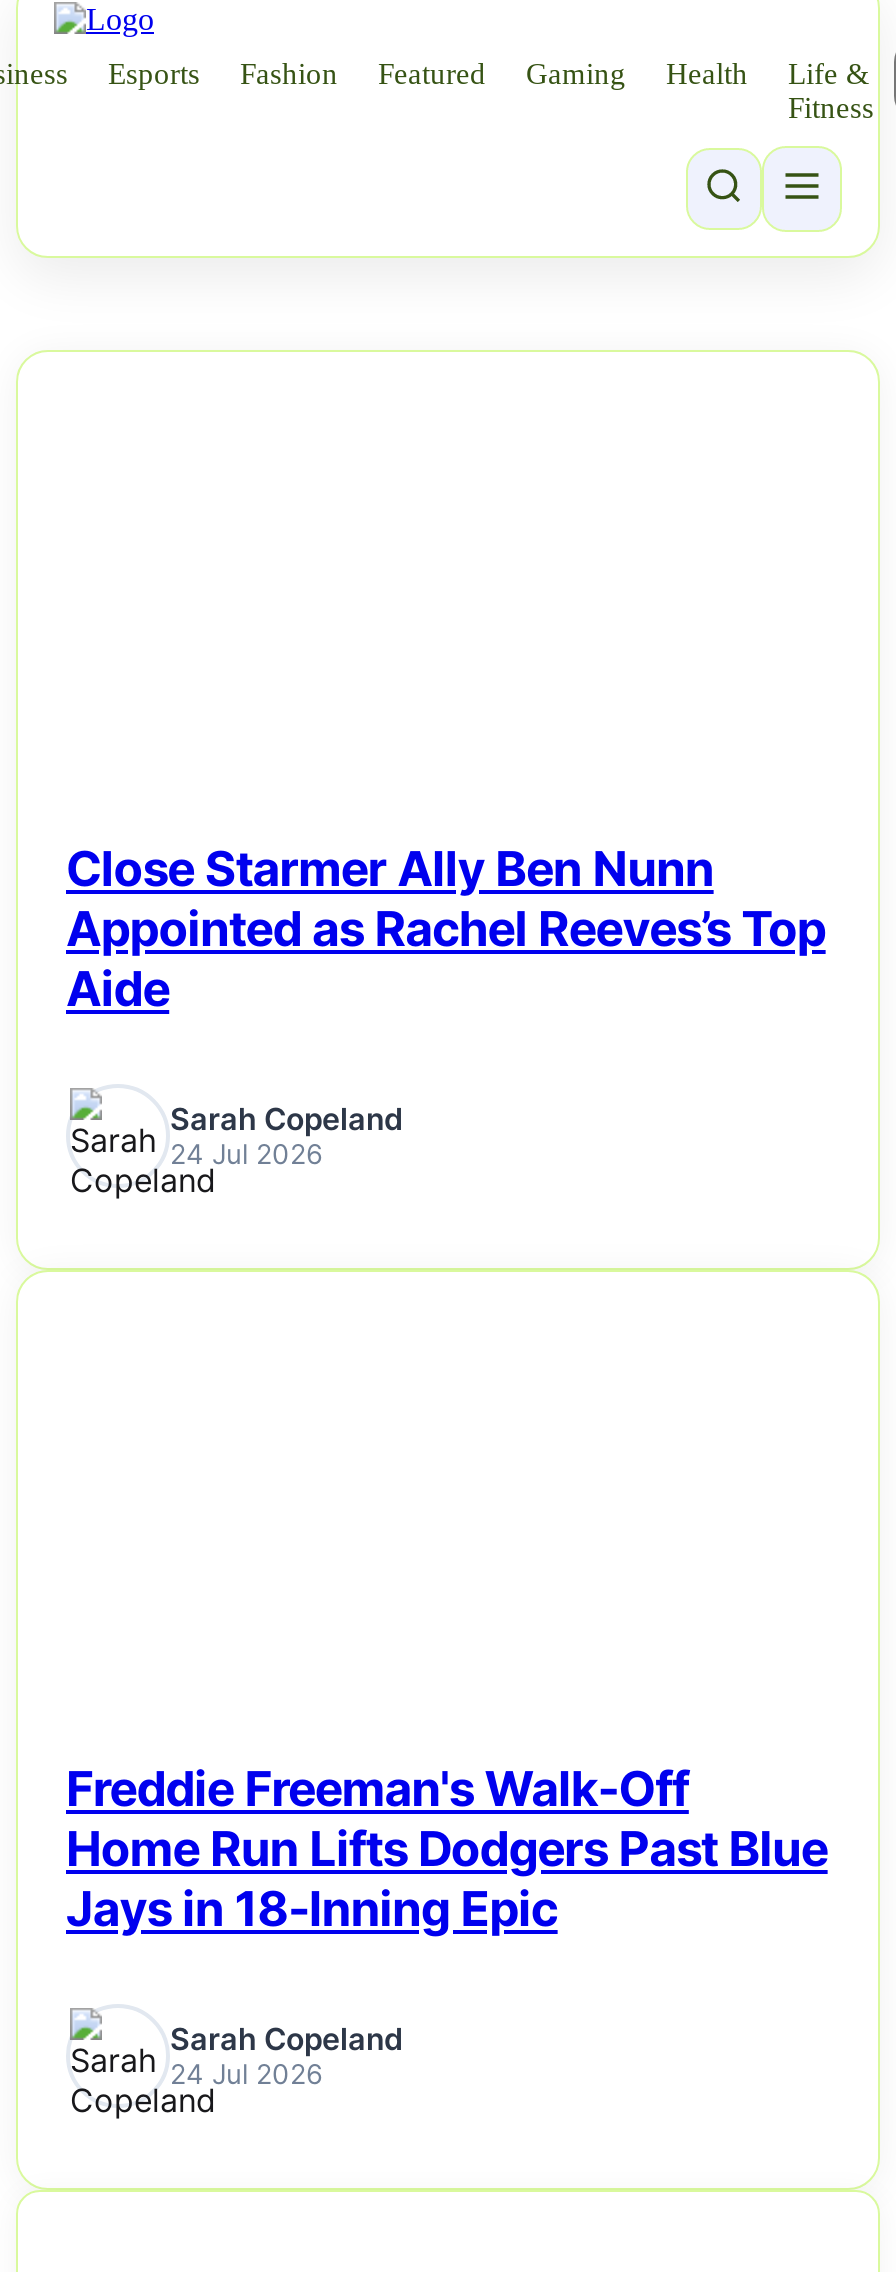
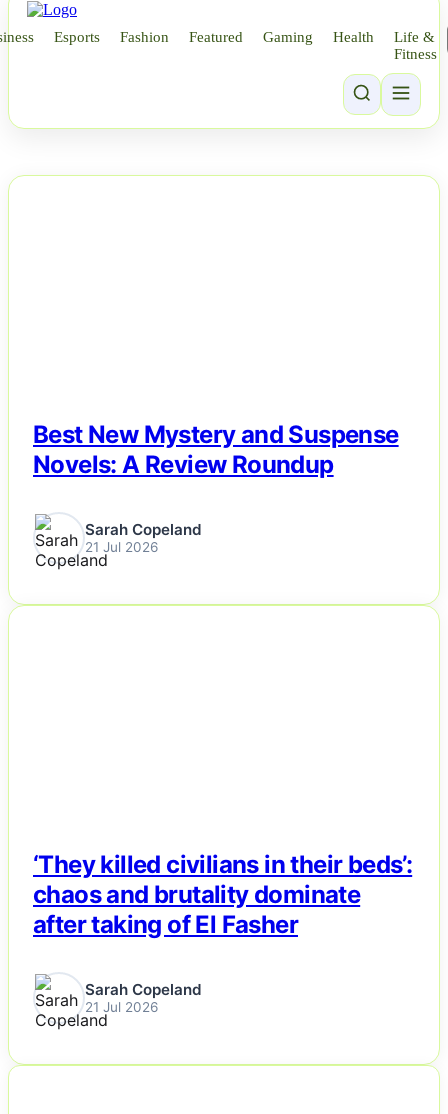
- Close Starmer Ally Ben Nunn
- Appointed as Rachel Reeves’s Top
- Aide
+ Best New Mystery and Suspense
+ Novels: A Review Roundup

- 24 Jul 2026
+ 21 Jul 2026

- Freddie Freeman's Walk-Off
- Home Run Lifts Dodgers Past Blue
- Jays in 18-Inning Epic
+ ‘They killed civilians in their beds’:
+ chaos and brutality dominate
+ after taking of El Fasher

- 24 Jul 2026
+ 21 Jul 2026
